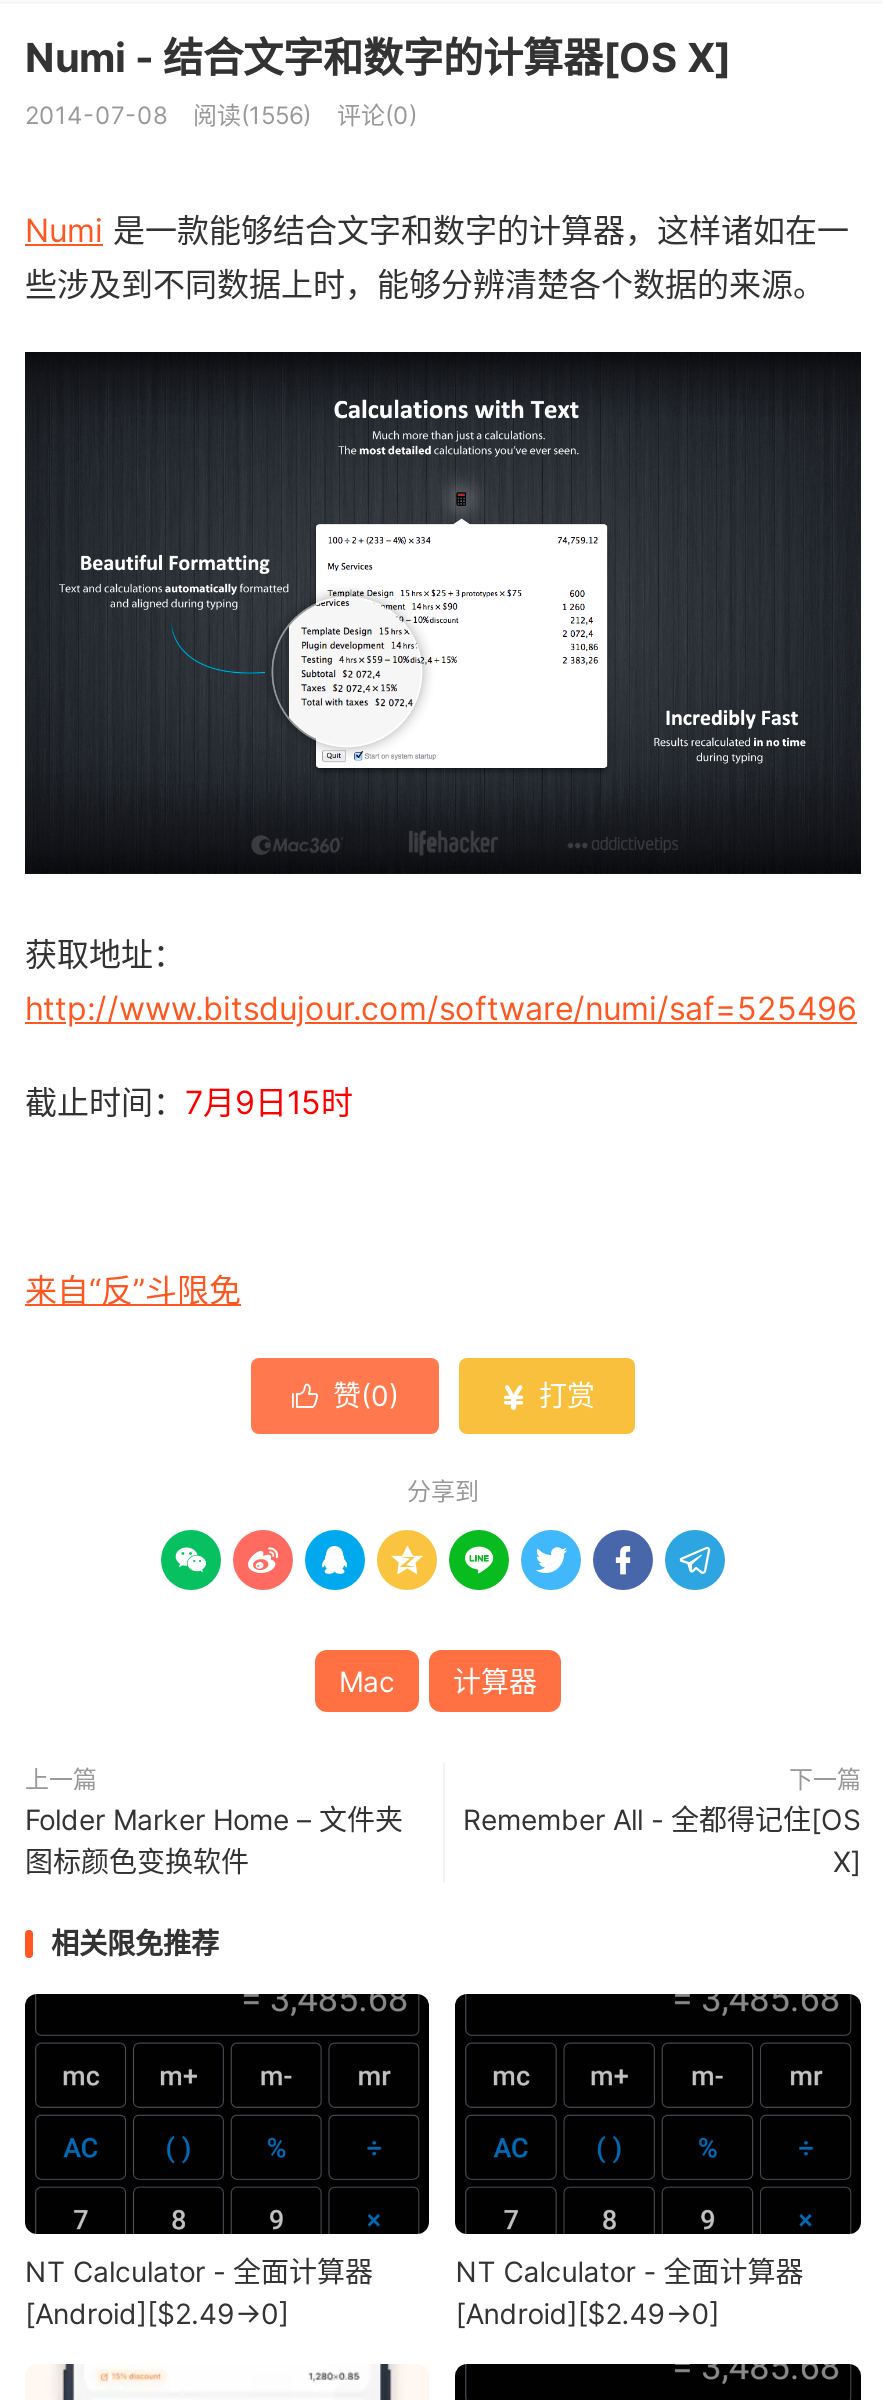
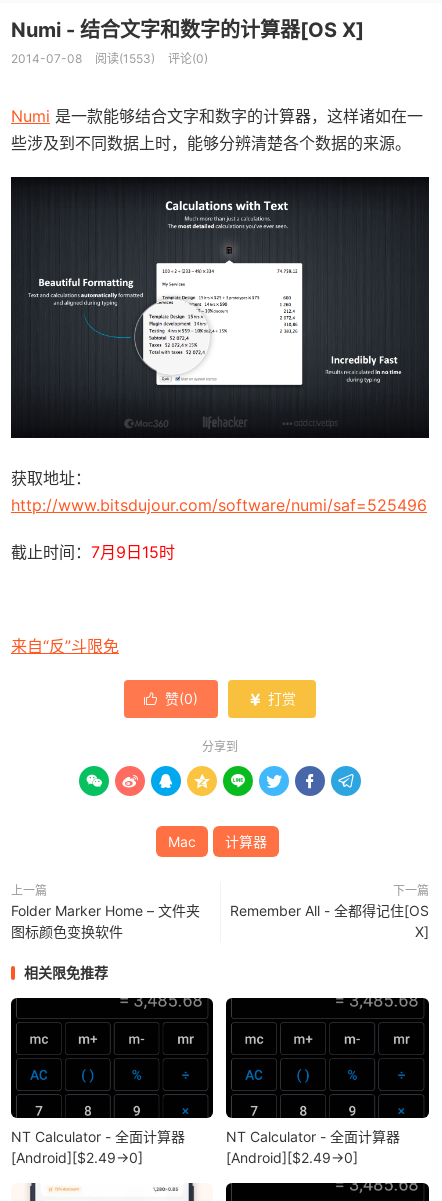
- 2014-07-08 阅读(1556) 评论(0)
+ 2014-07-08 阅读(1553) 评论(0)
